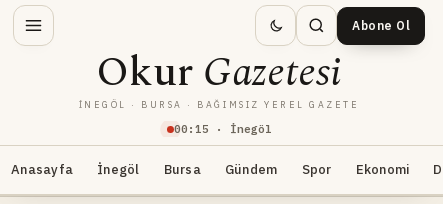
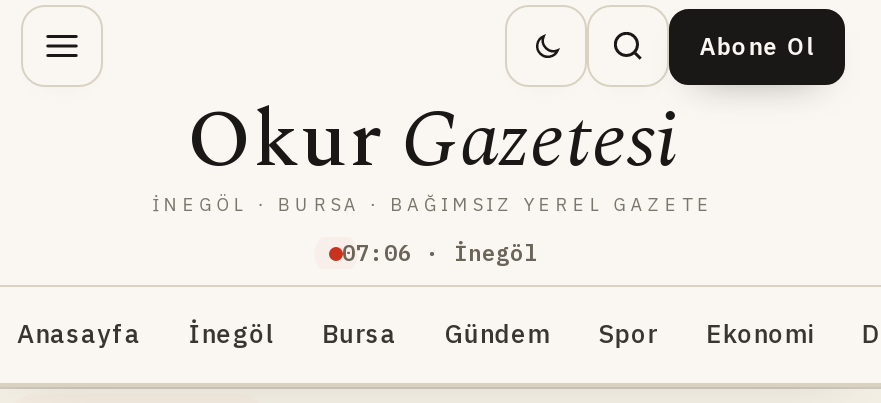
- 00: 15 · İnegöl
+ 07: 06 · İnegöl
